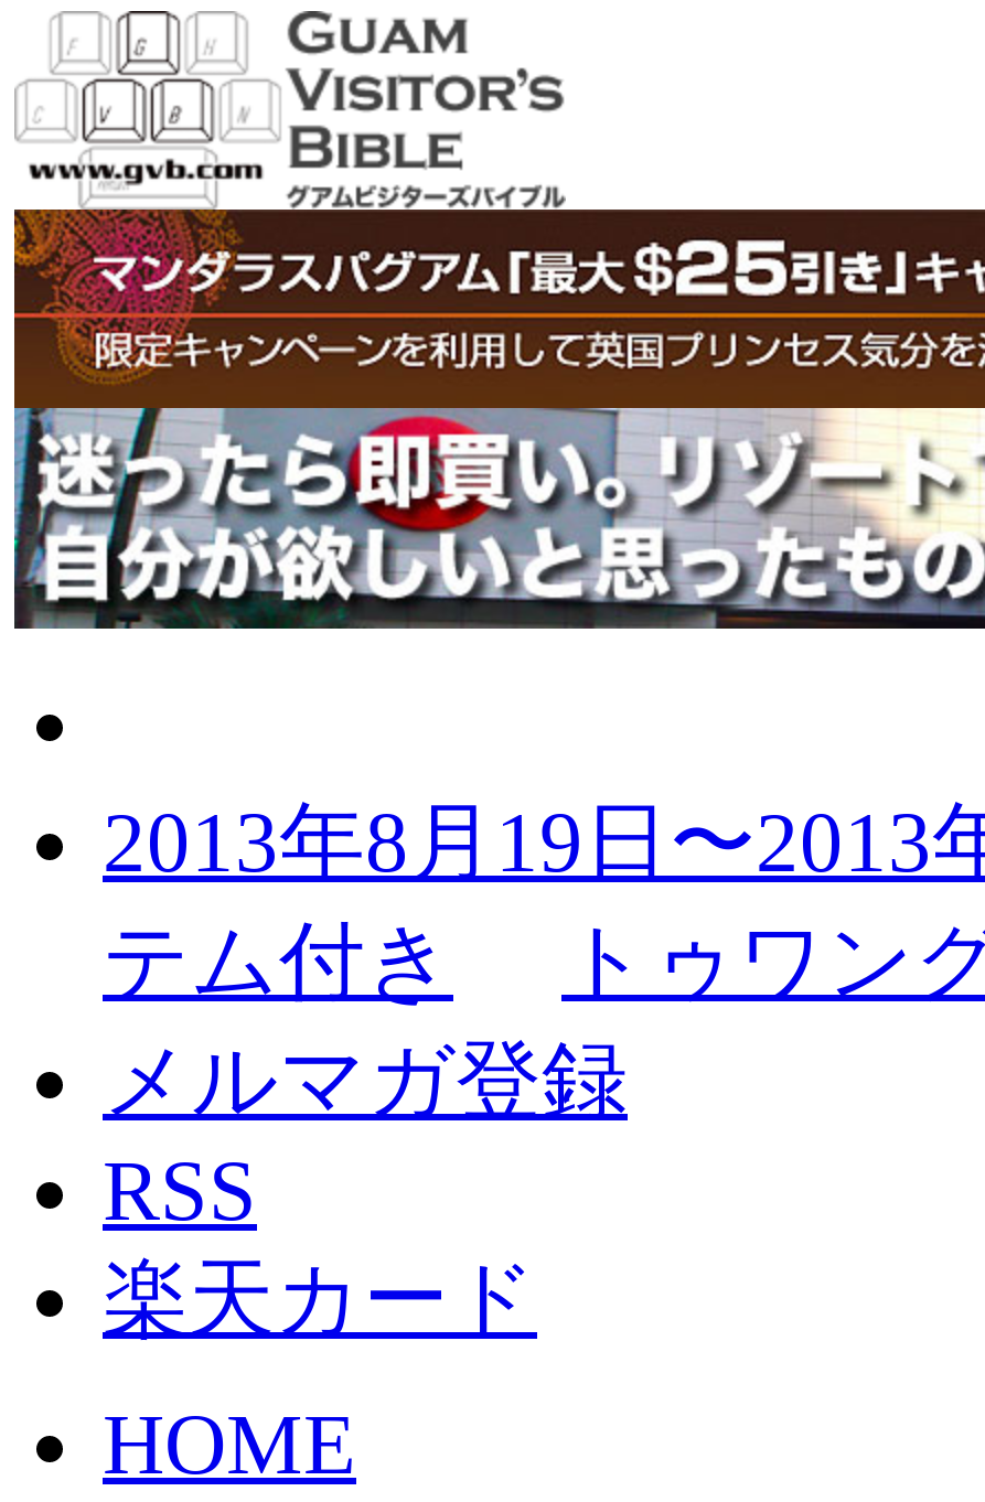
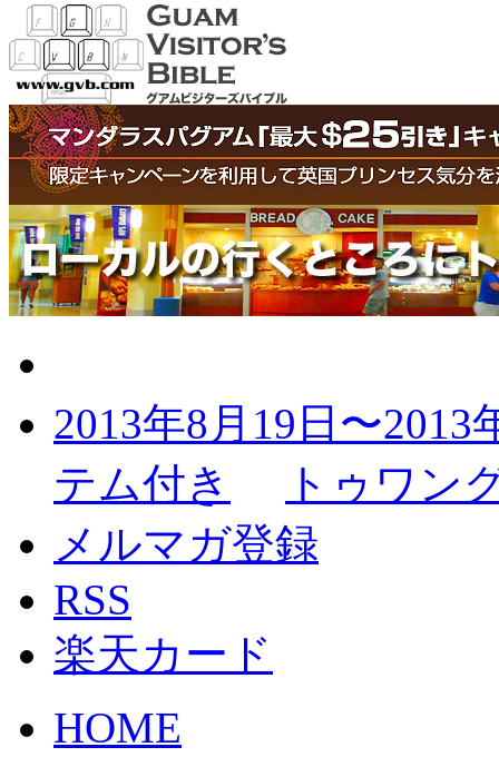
- [image]
+ [image]
